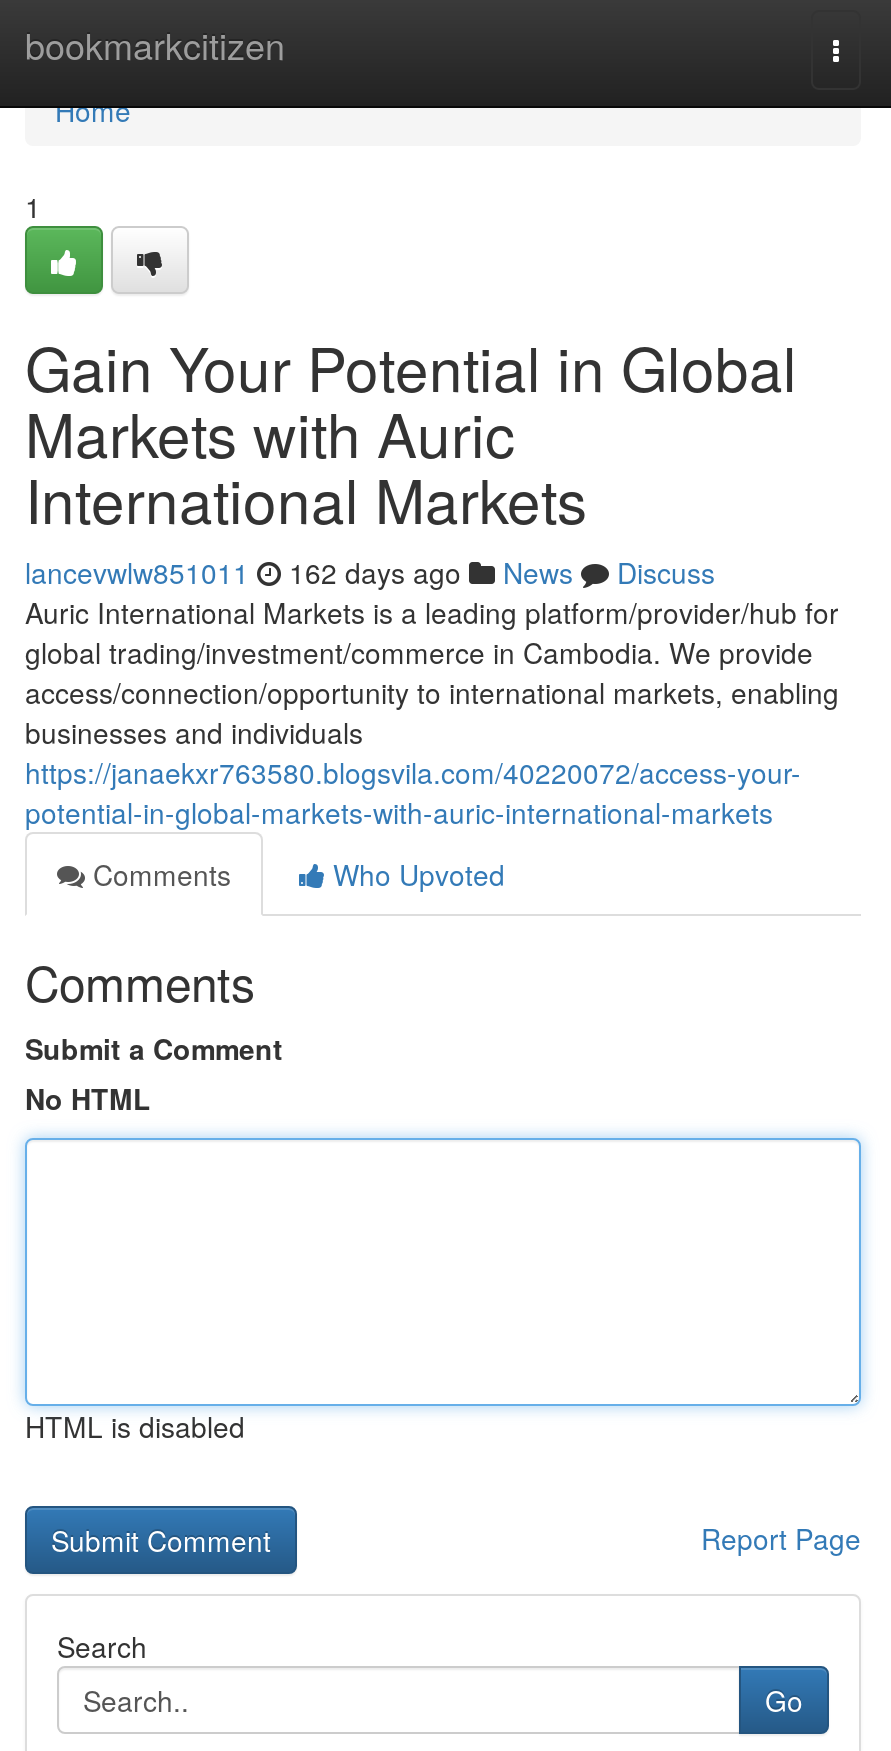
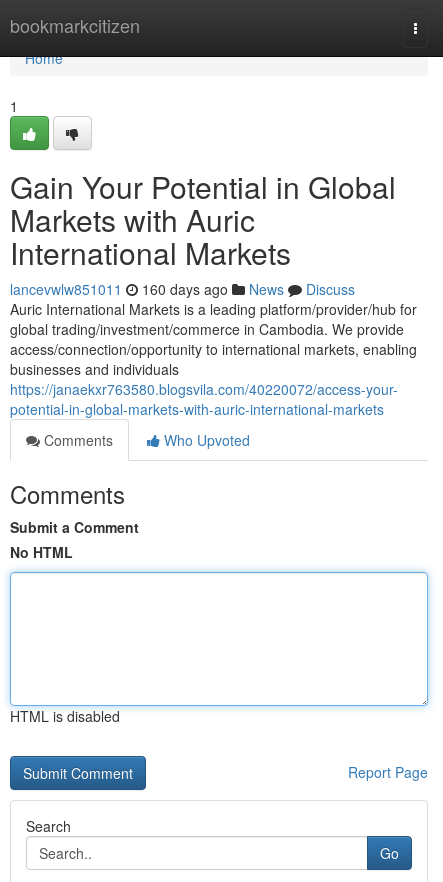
- lancevwlw851011 162 days ago News Discuss
+ lancevwlw851011 160 days ago News Discuss
